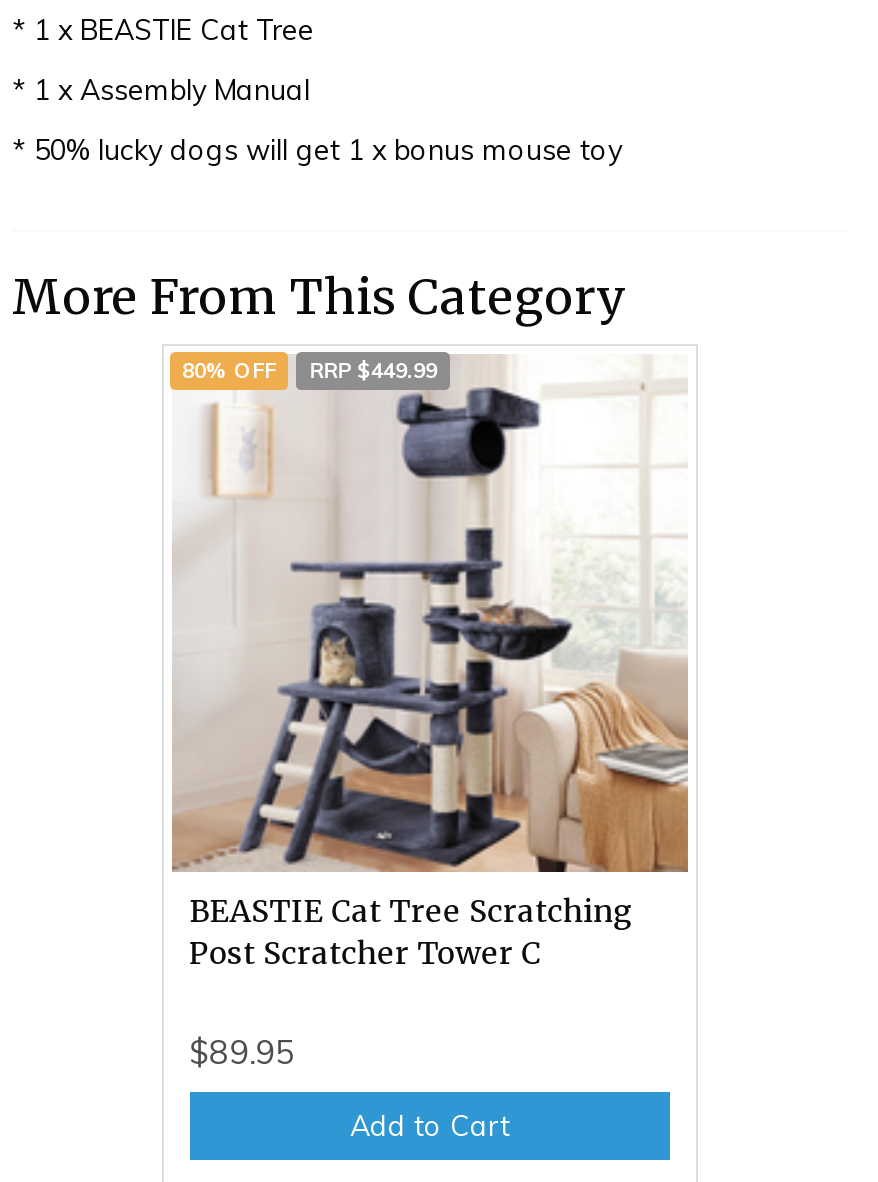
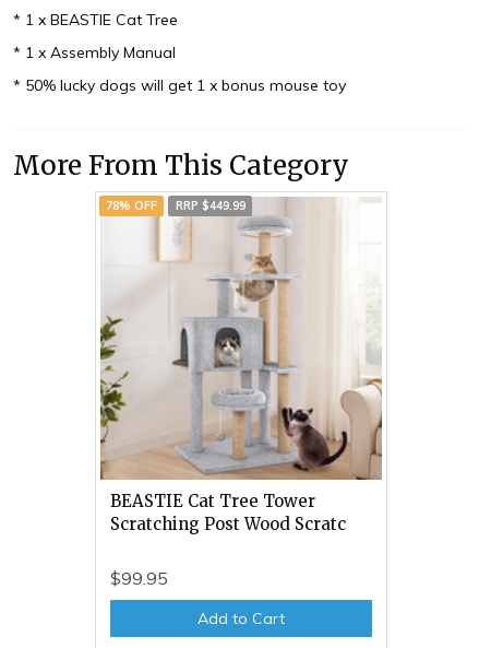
- [image]
- 80% OFF RRP $449.99
+ [image]
+ 78% OFF RRP $449.99

- BEASTIE Cat Tree Scratching
- Post Scratcher Tower C
+ BEASTIE Cat Tree Tower
+ Scratching Post Wood Scratc

- $89.95
+ $99.95
